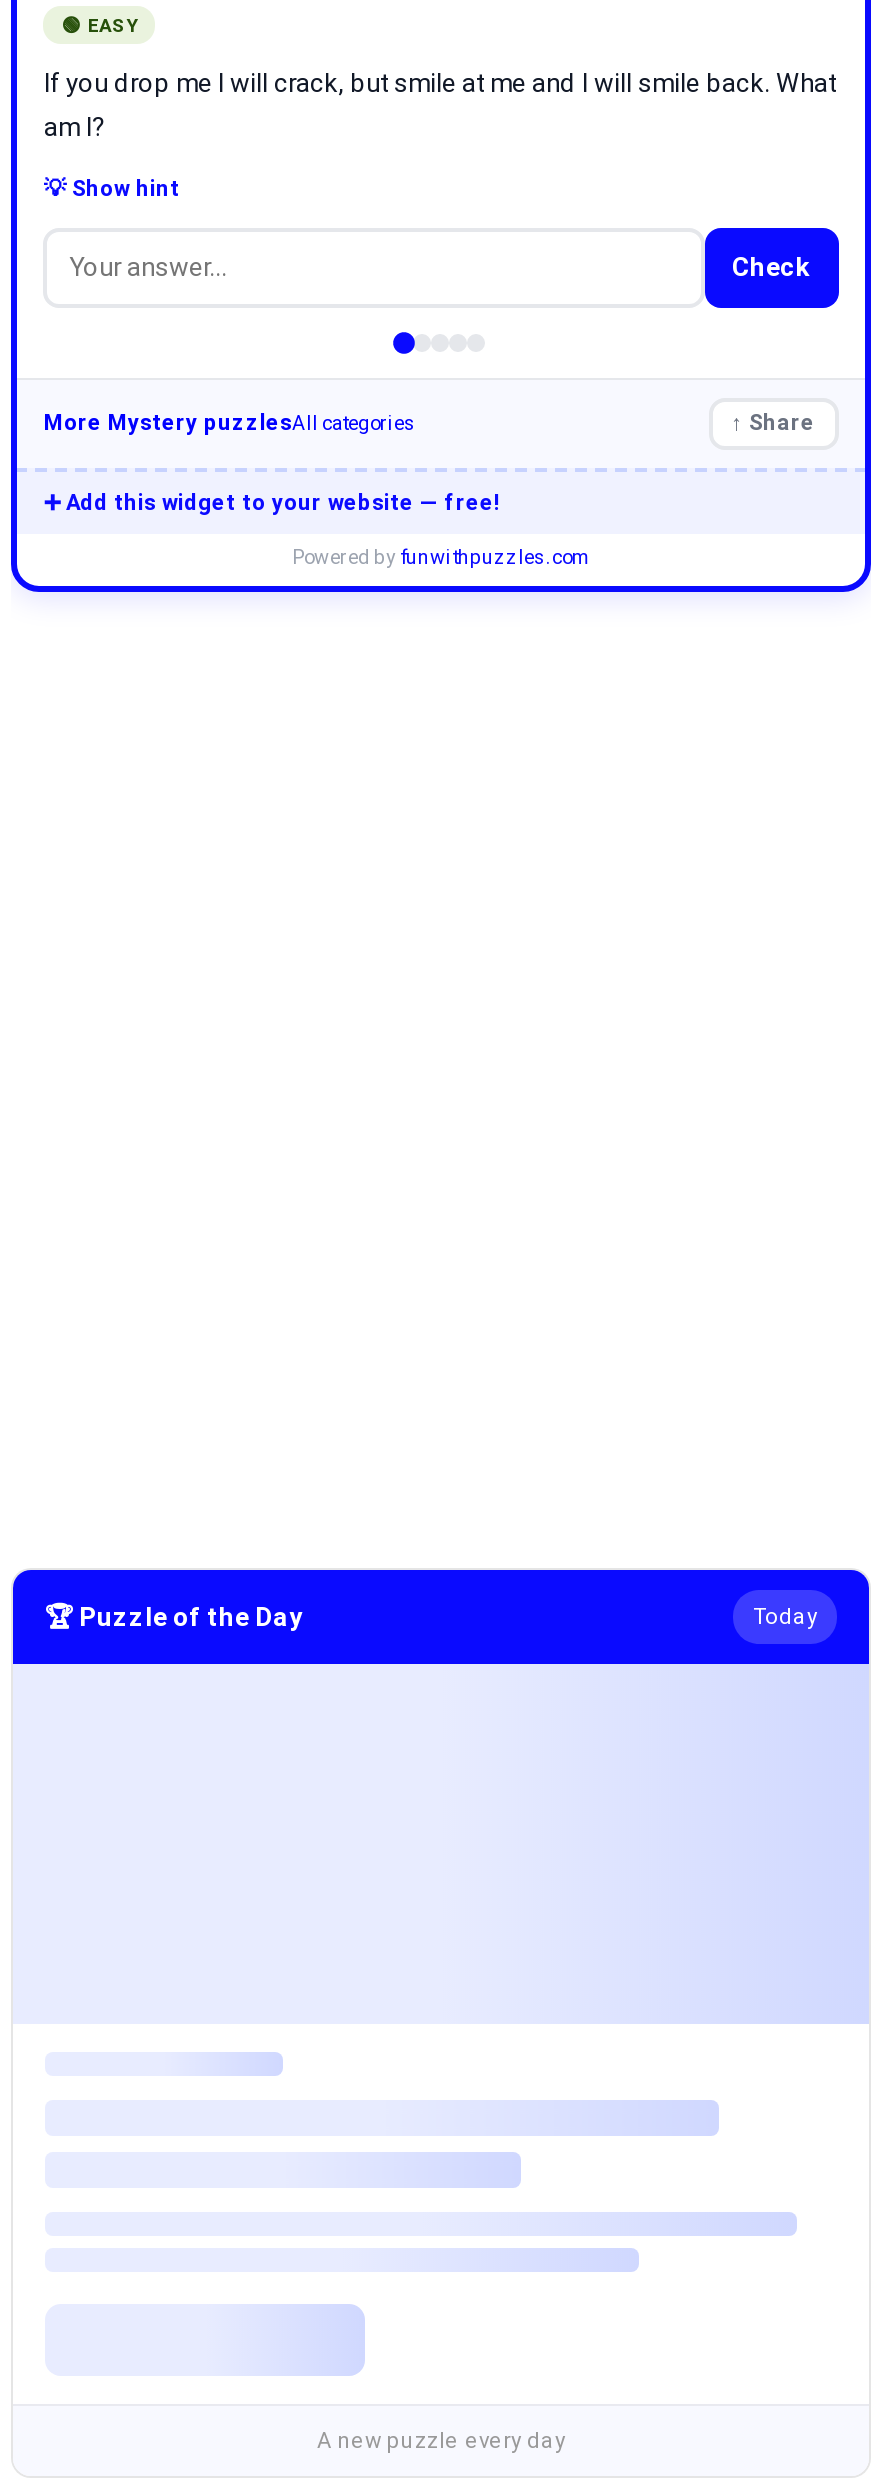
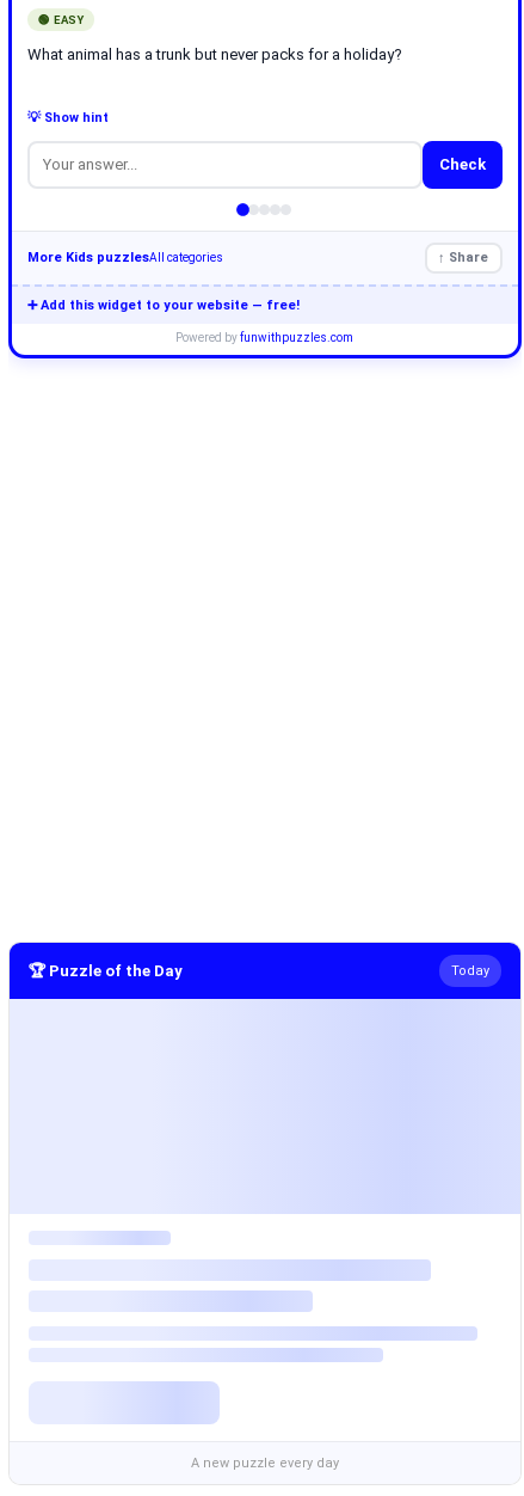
- If you drop me I will crack, but smile at me and I will smile back. What
- am I?
+ What animal has a trunk but never packs for a holiday?

- More Mystery puzzlesAll categories
+ More Kids puzzlesAll categories
